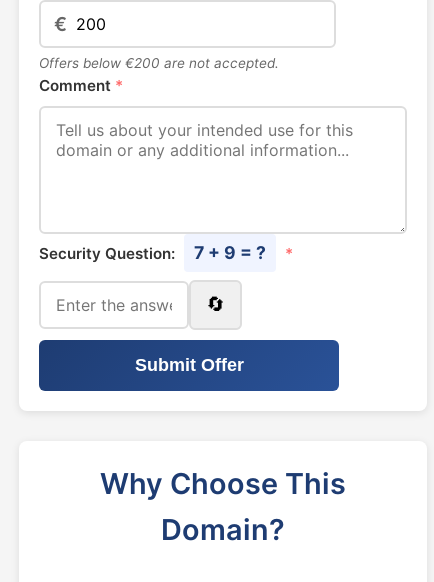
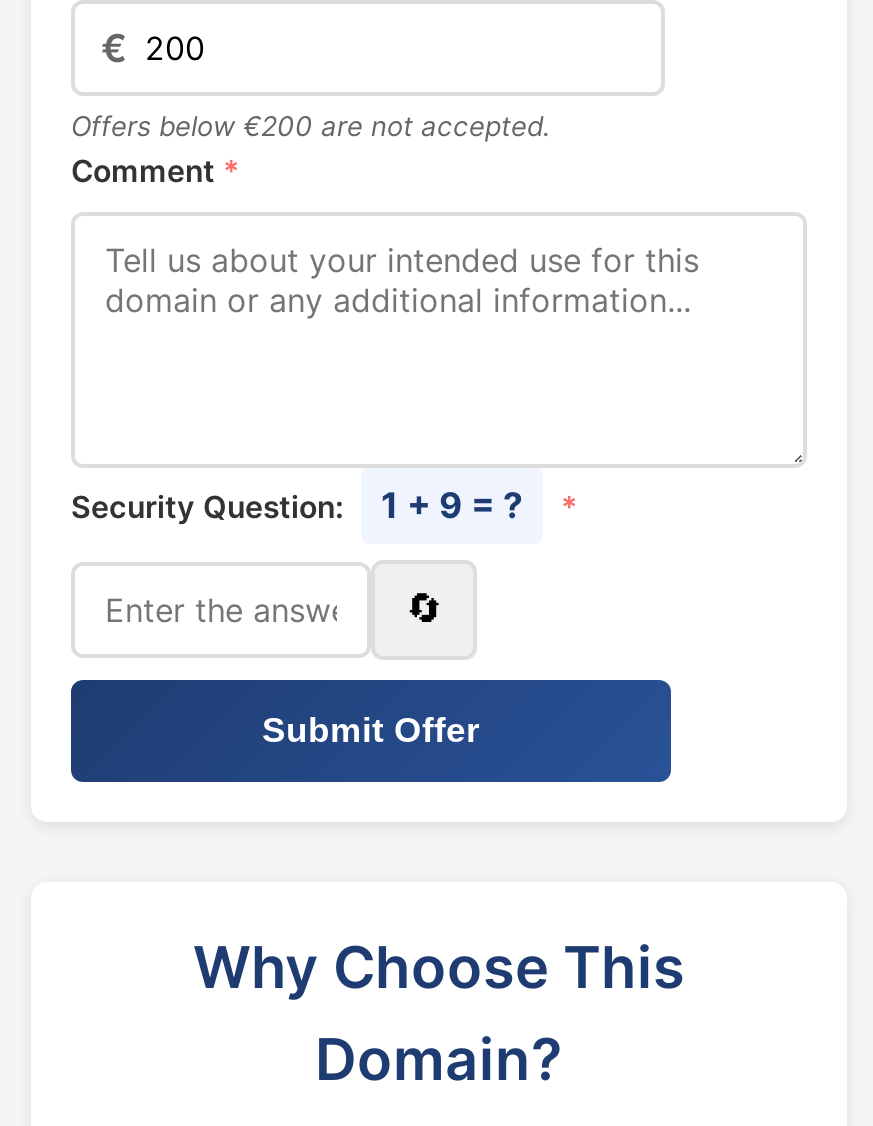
- 7 + 9 = ?
+ 1 + 9 = ?
